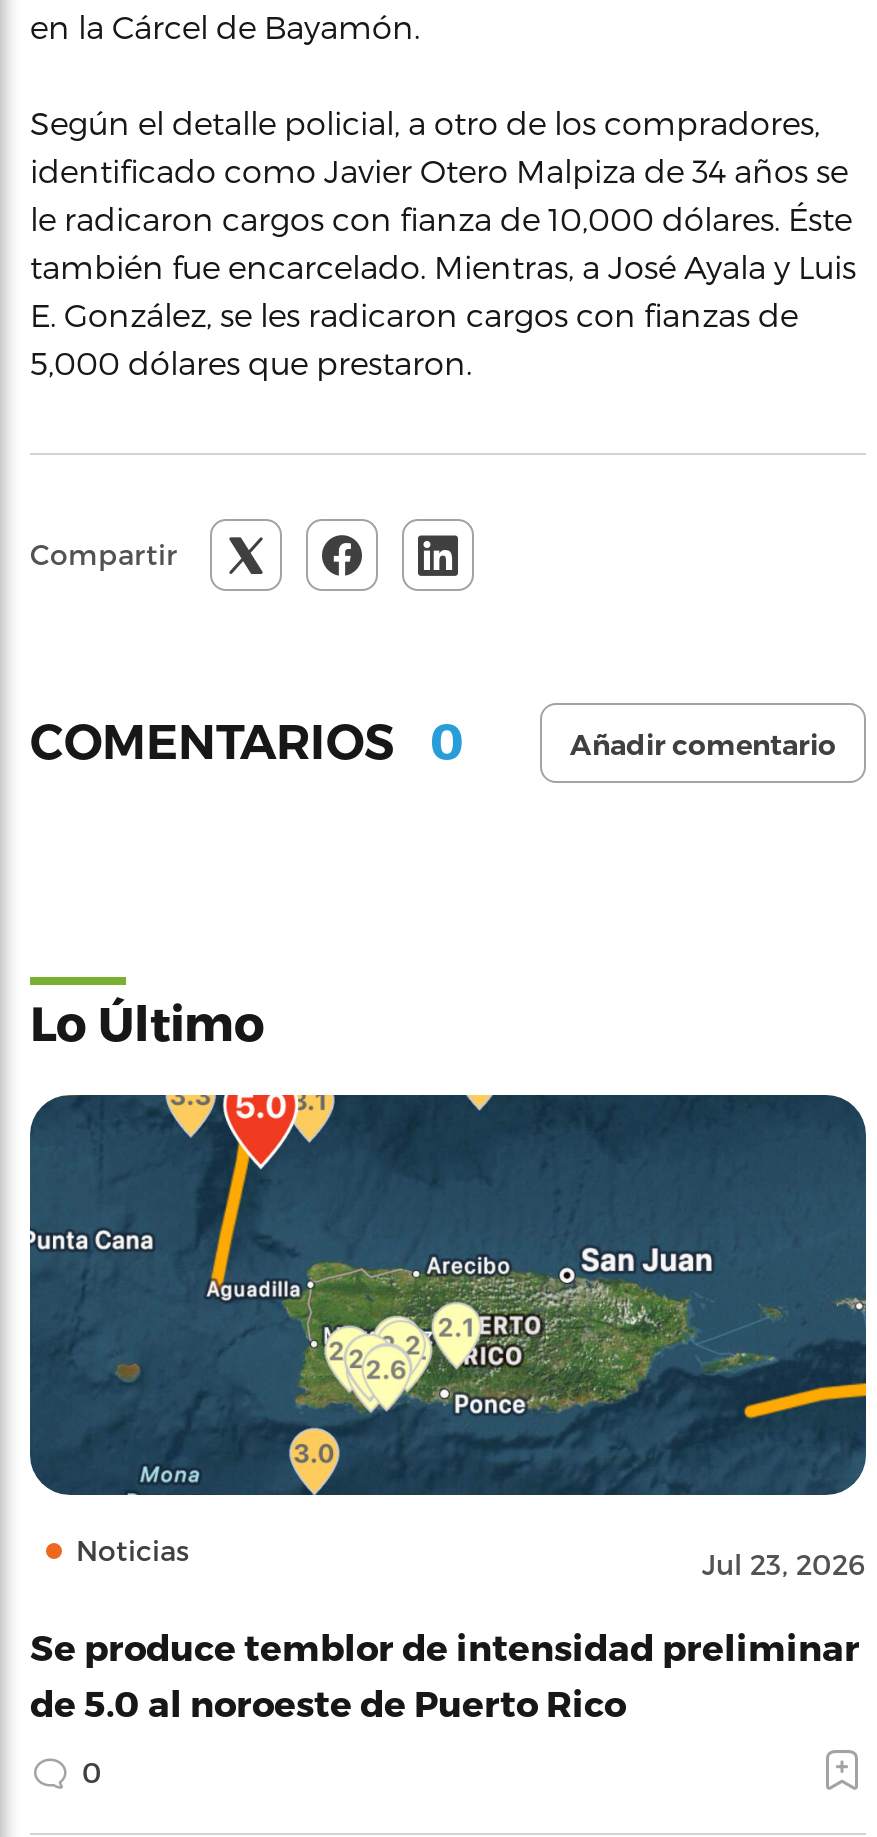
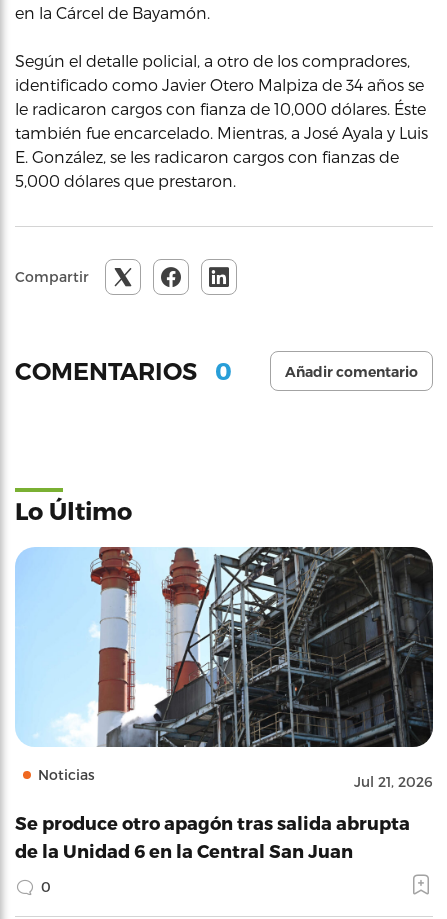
- [image]
- Jul 23, 2026
+ [image]
+ Jul 21, 2026

- Se produce temblor de intensidad preliminar
- de 5.0 al noroeste de Puerto Rico
+ Se produce otro apagón tras salida abrupta
+ de la Unidad 6 en la Central San Juan
